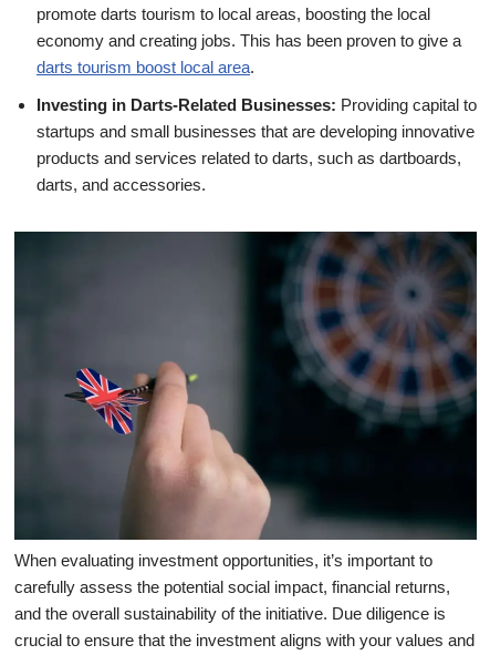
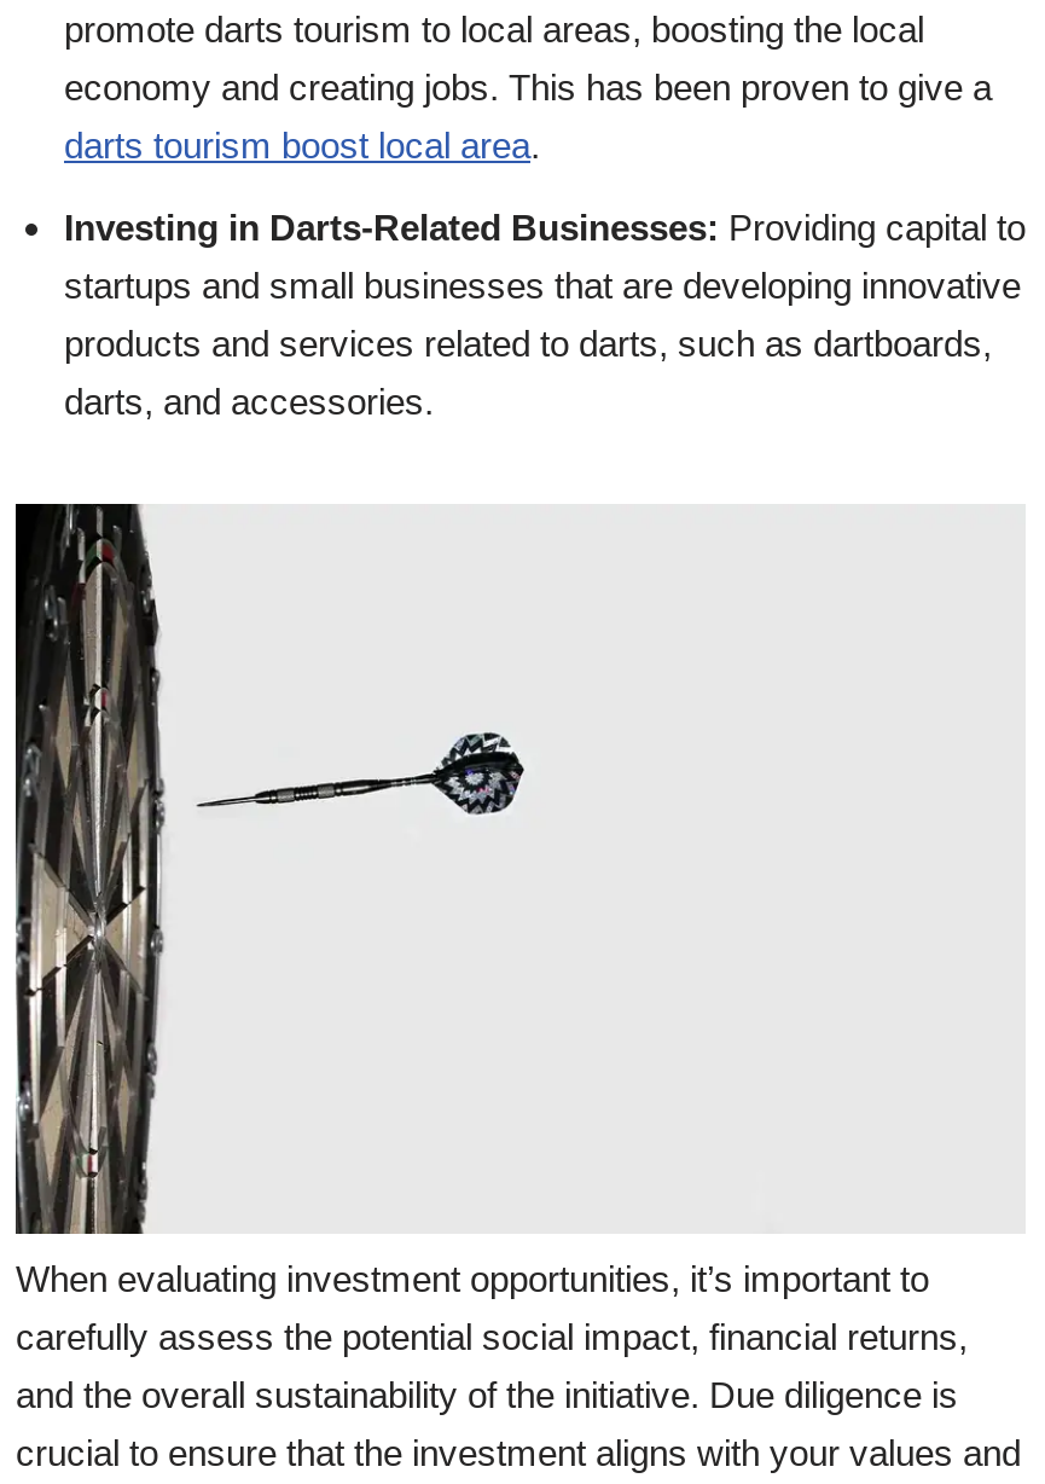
- [image]
+ [image]
